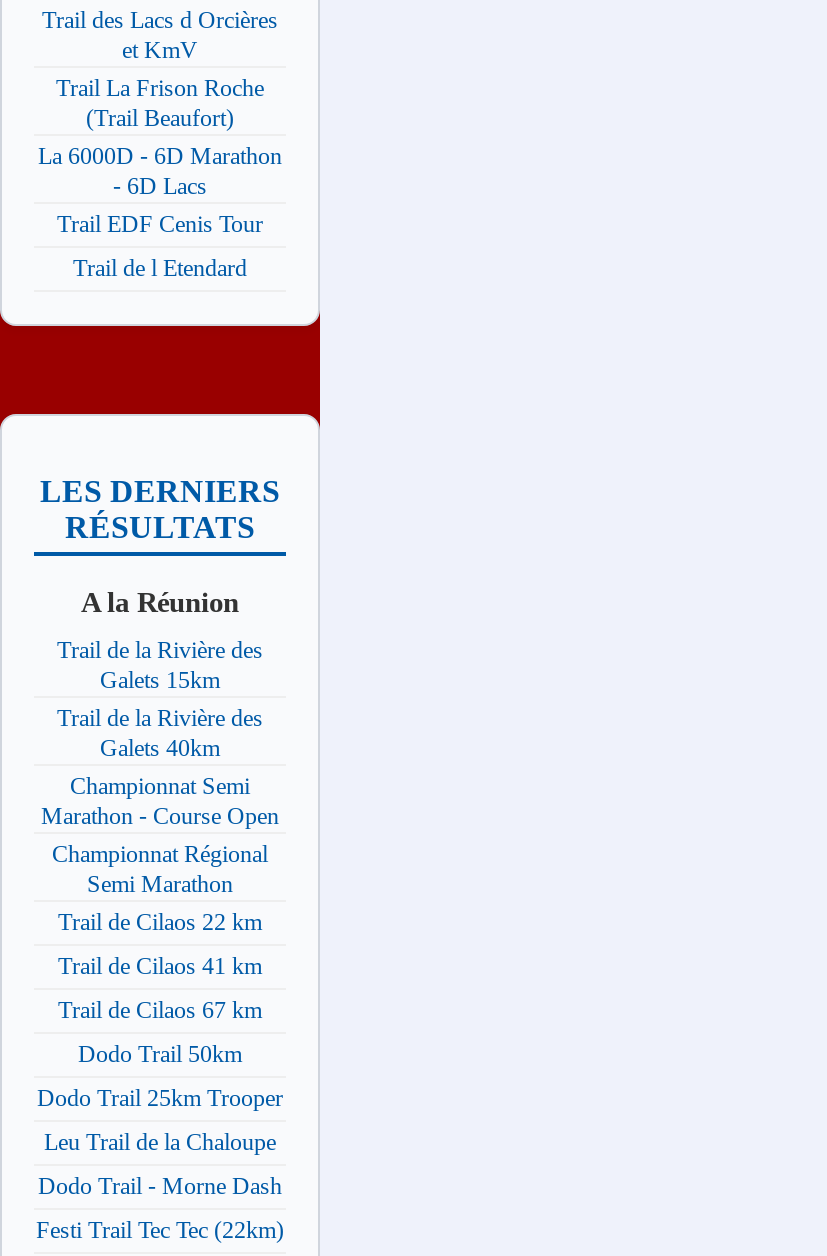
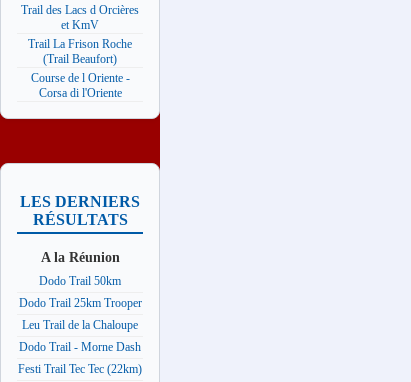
- La 6000D - 6D Marathon
- - 6D Lacs
- Trail EDF Cenis Tour
- Trail de l Etendard
+ Course de l Oriente -
+ Corsa di l'Oriente

- Trail de la Rivière des
- Galets 15km
- Trail de la Rivière des
- Galets 40km
- Championnat Semi
- Marathon - Course Open
- Championnat Régional
- Semi Marathon
- Trail de Cilaos 22 km
- Trail de Cilaos 41 km
- Trail de Cilaos 67 km
